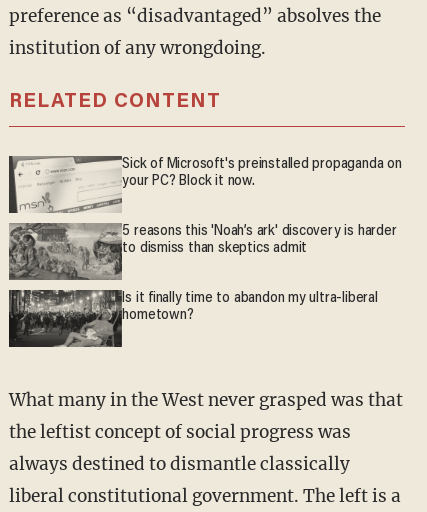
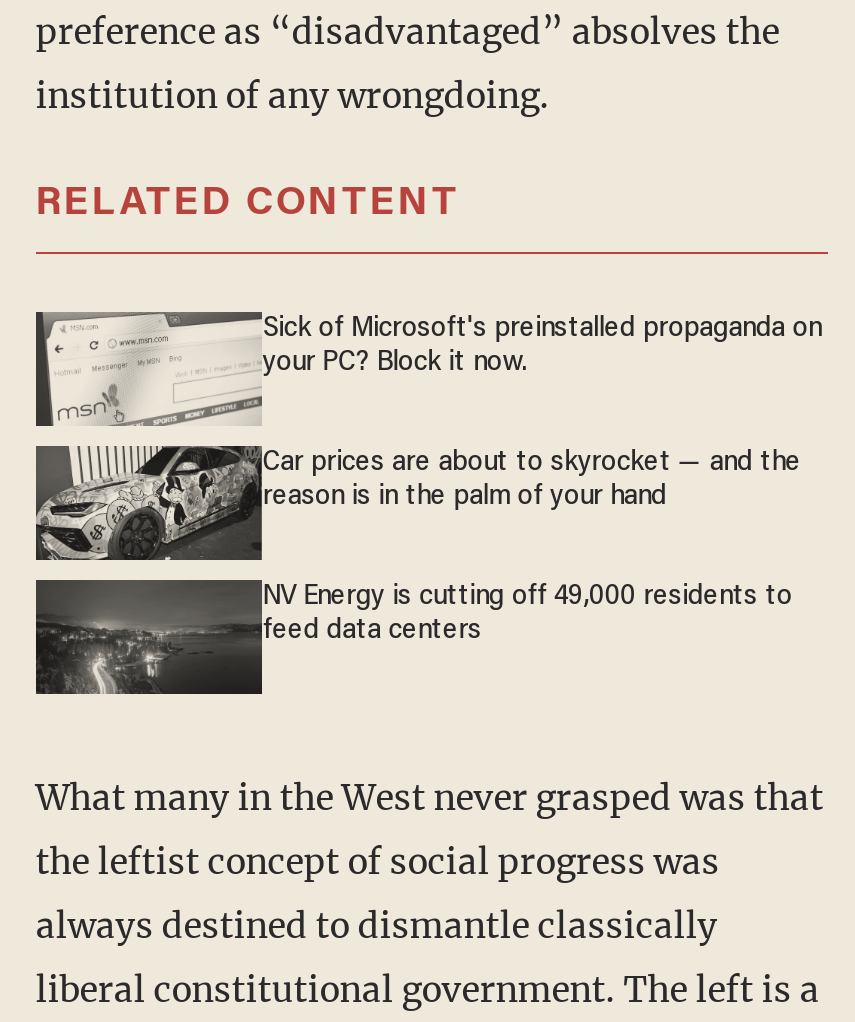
- [image]
- 5 reasons this 'Noah’s ark' discovery is harder
- to dismiss than skeptics admit
+ [image]
+ Car prices are about to skyrocket — and the
+ reason is in the palm of your hand

- [image]
- Is it finally time to abandon my ultra-liberal
- hometown?
+ [image]
+ NV Energy is cutting off 49,000 residents to
+ feed data centers
